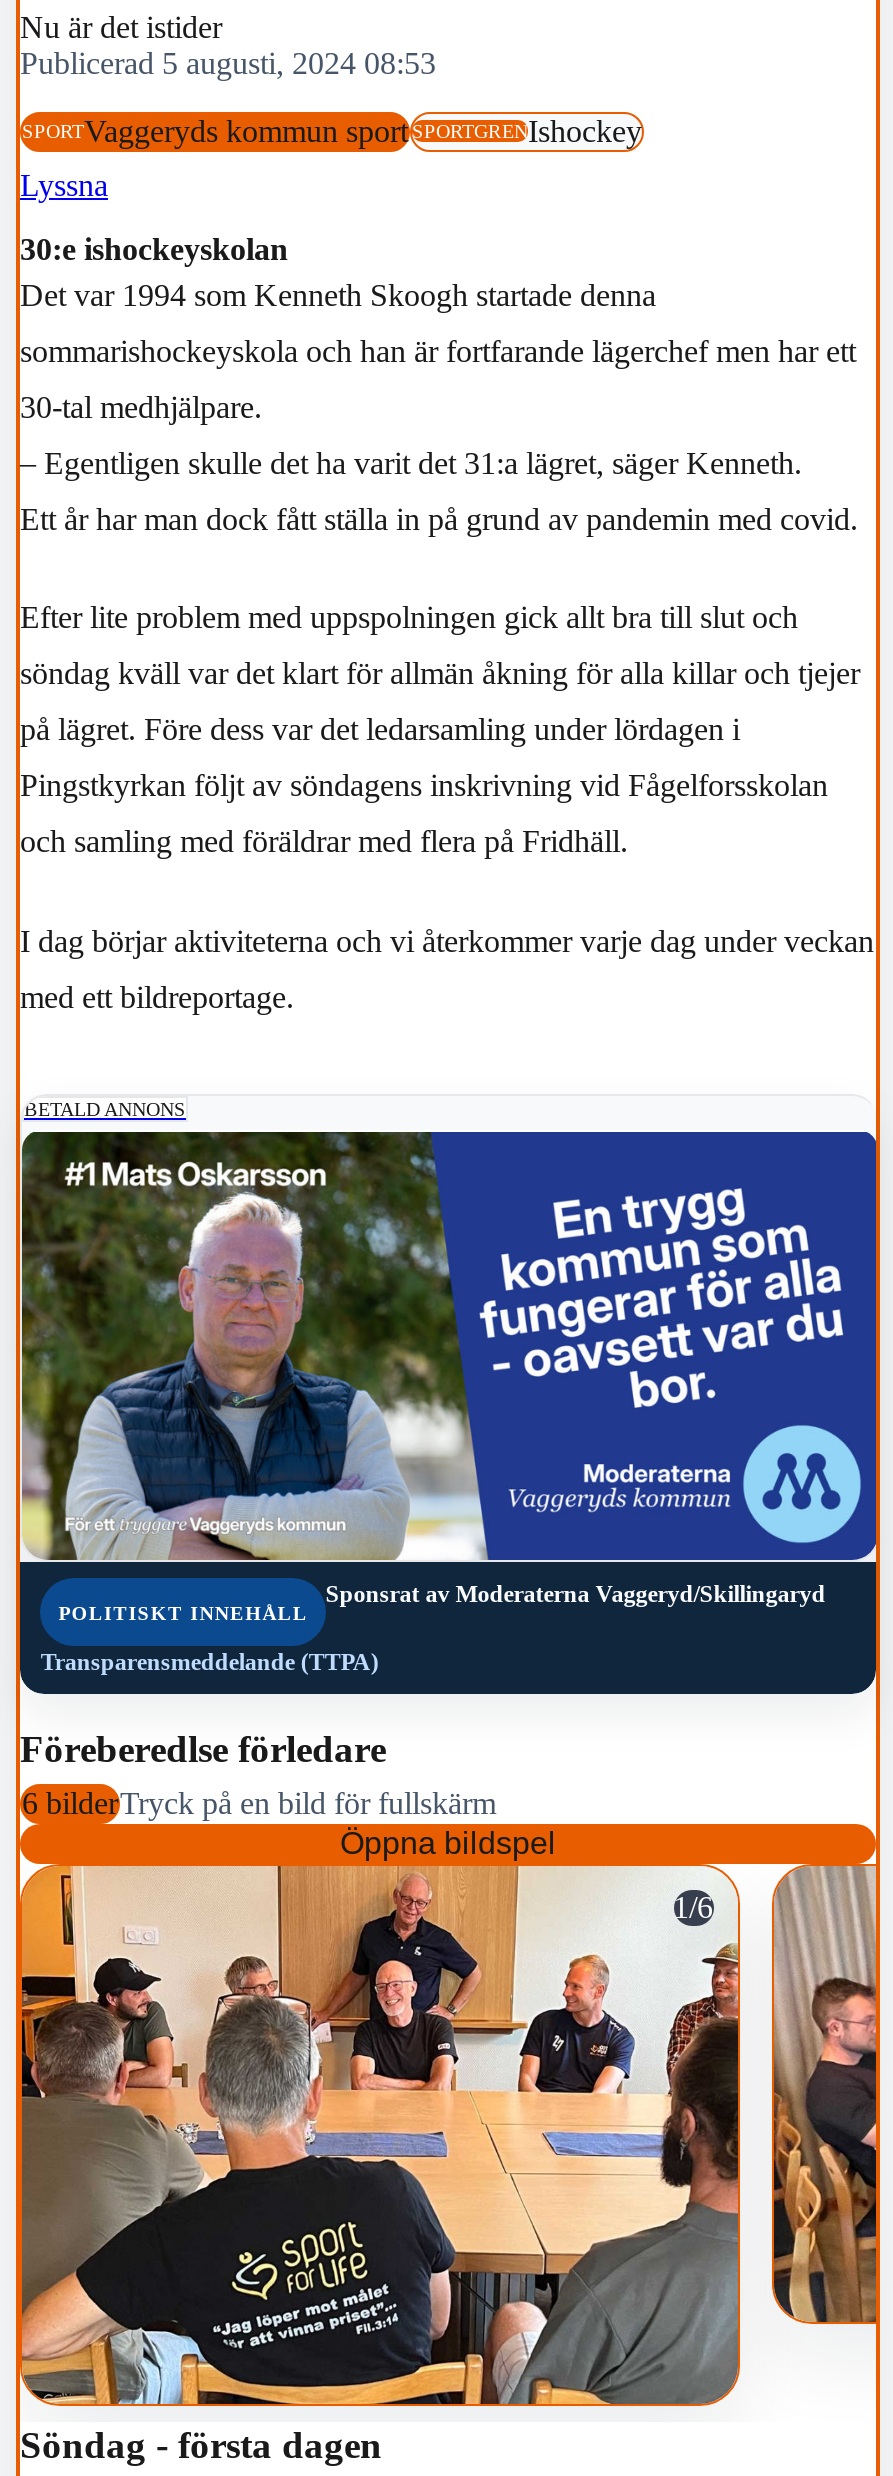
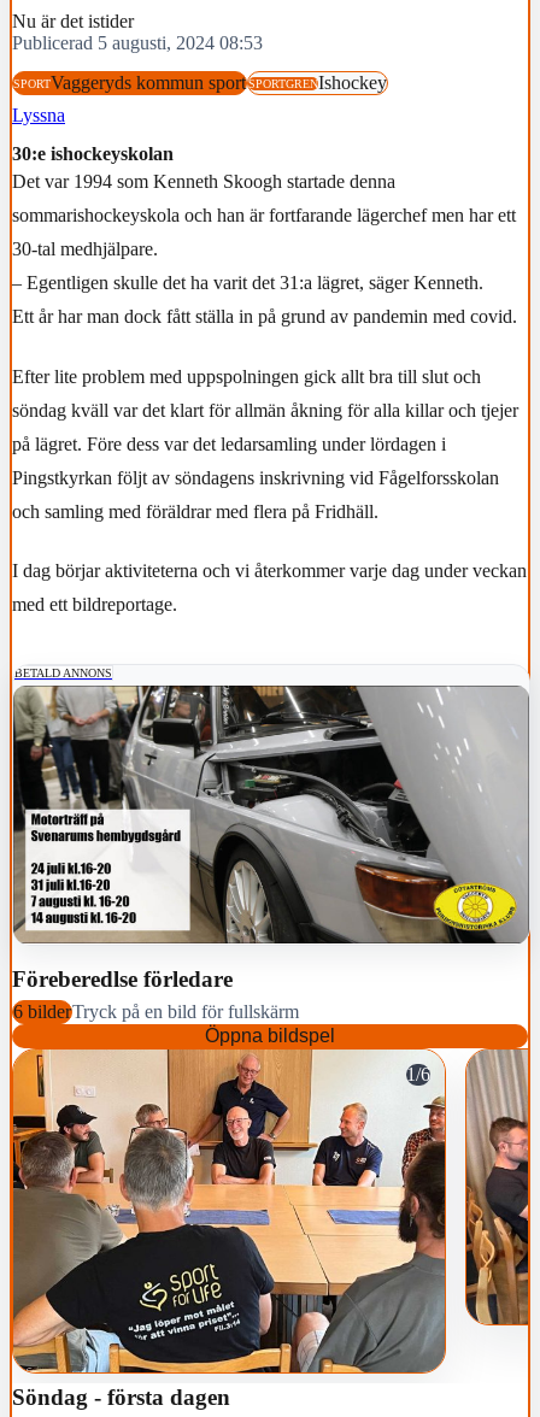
- [image]
+ [image]

- Sponsrat av Moderaterna Vaggeryd/Skillingaryd
- Transparensmeddelande (TTPA)

- POLITISKT INNEHÅLL
